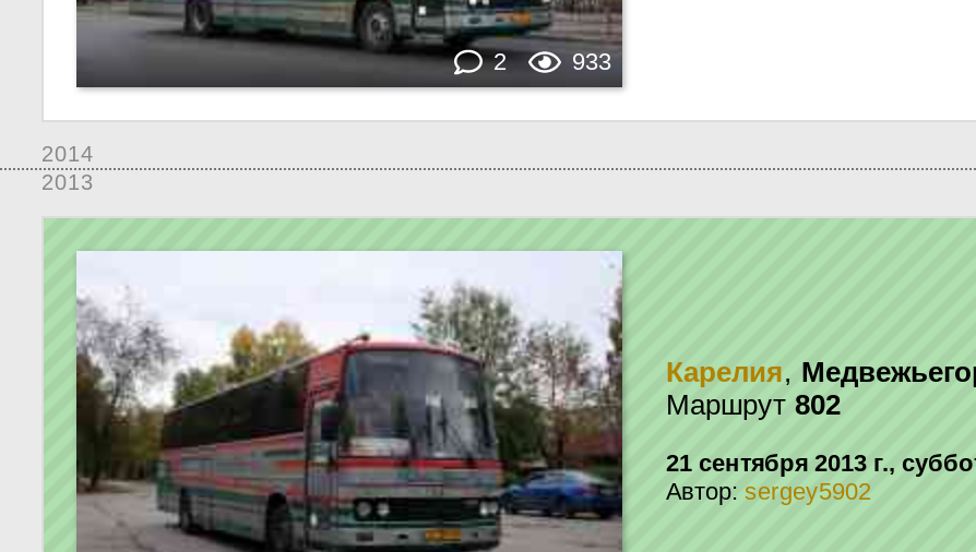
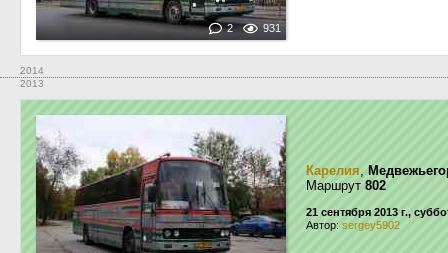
- 933
+ 931
